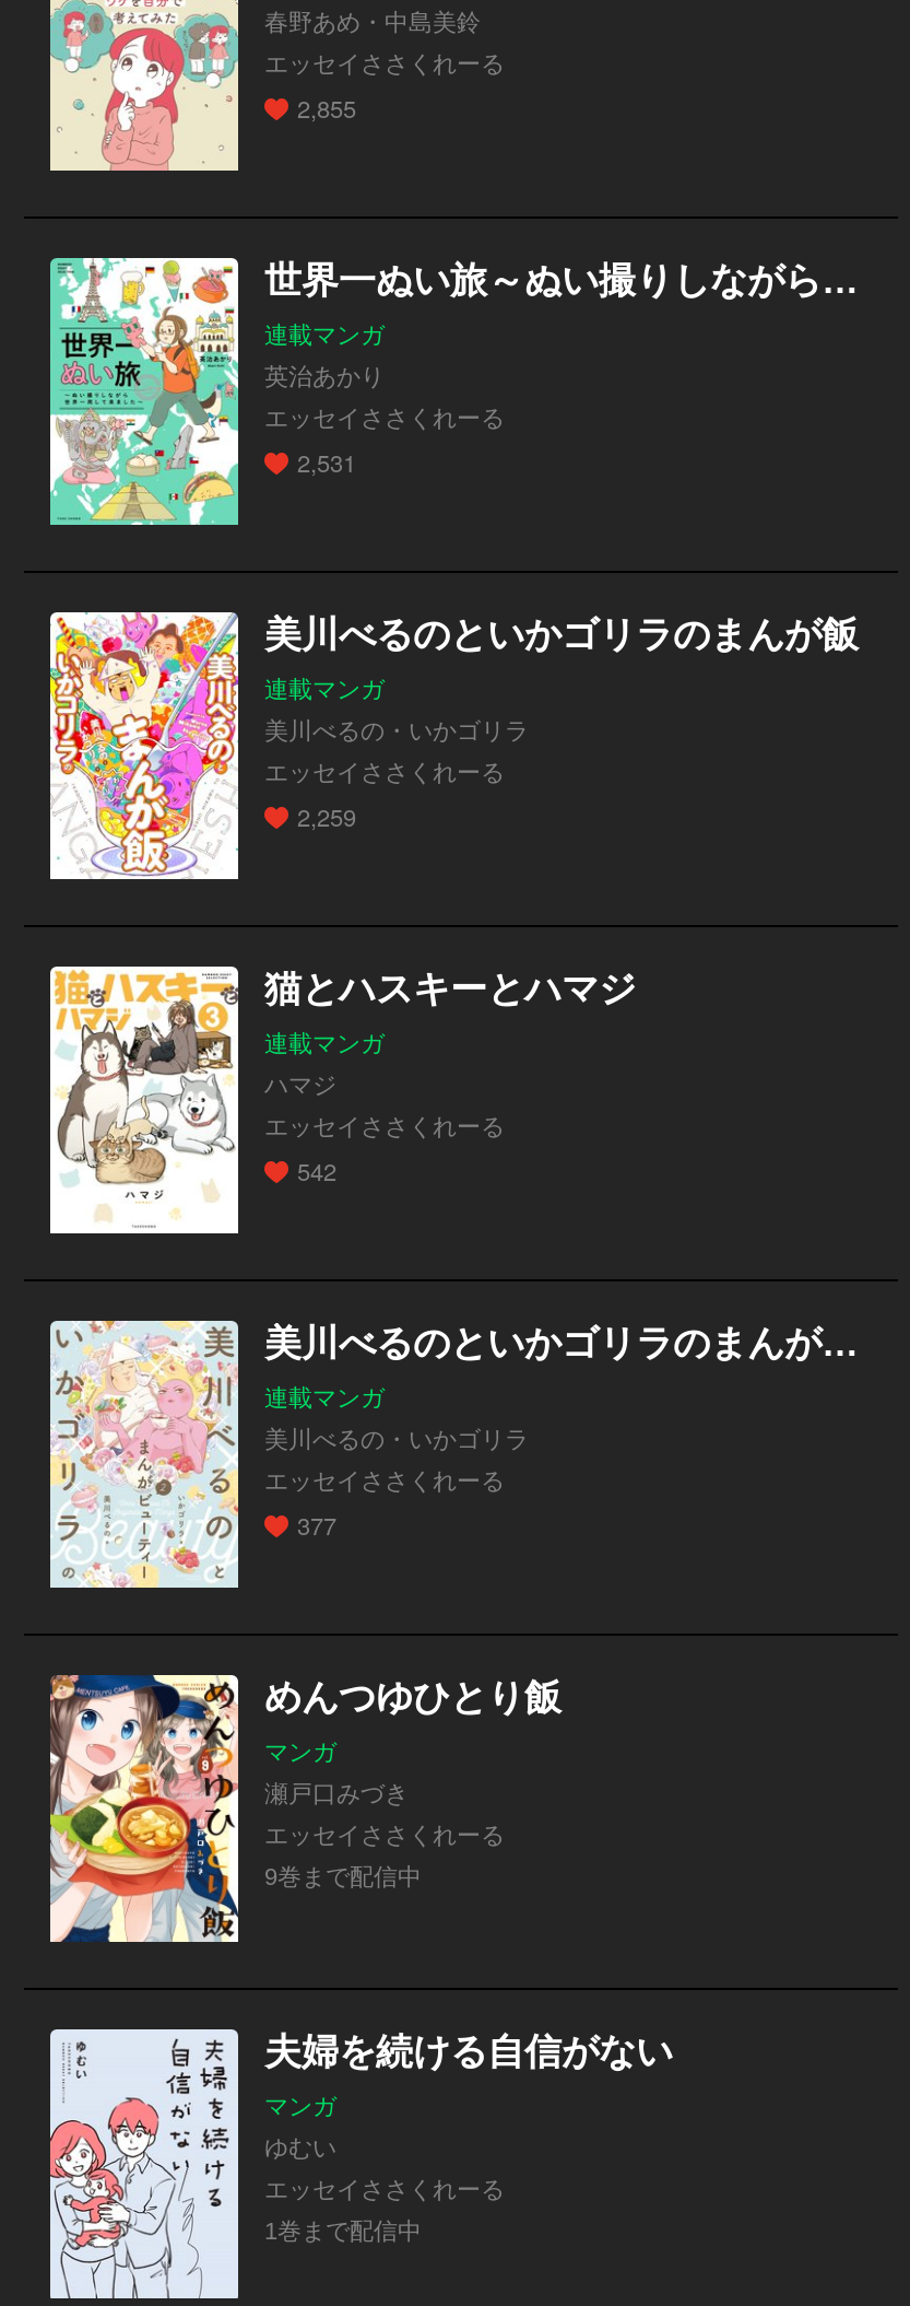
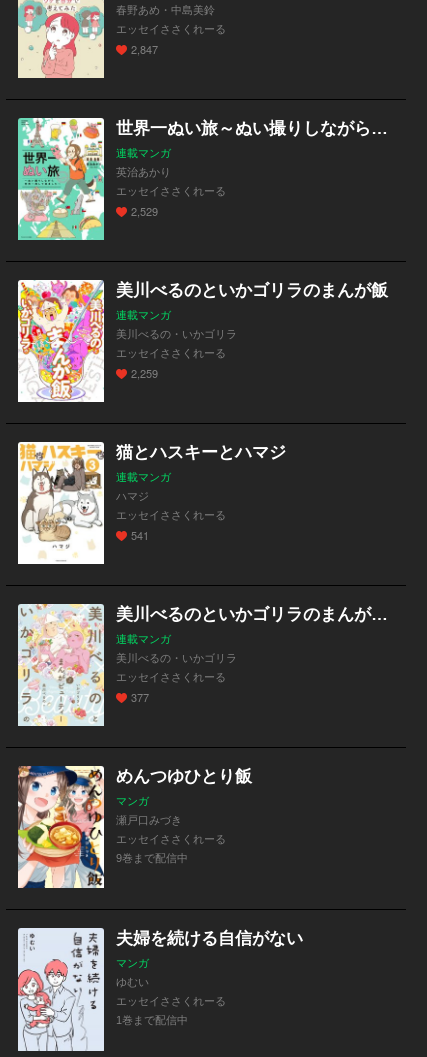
- 2,855
+ 2,847

- 2,531
+ 2,529

- 542
+ 541
